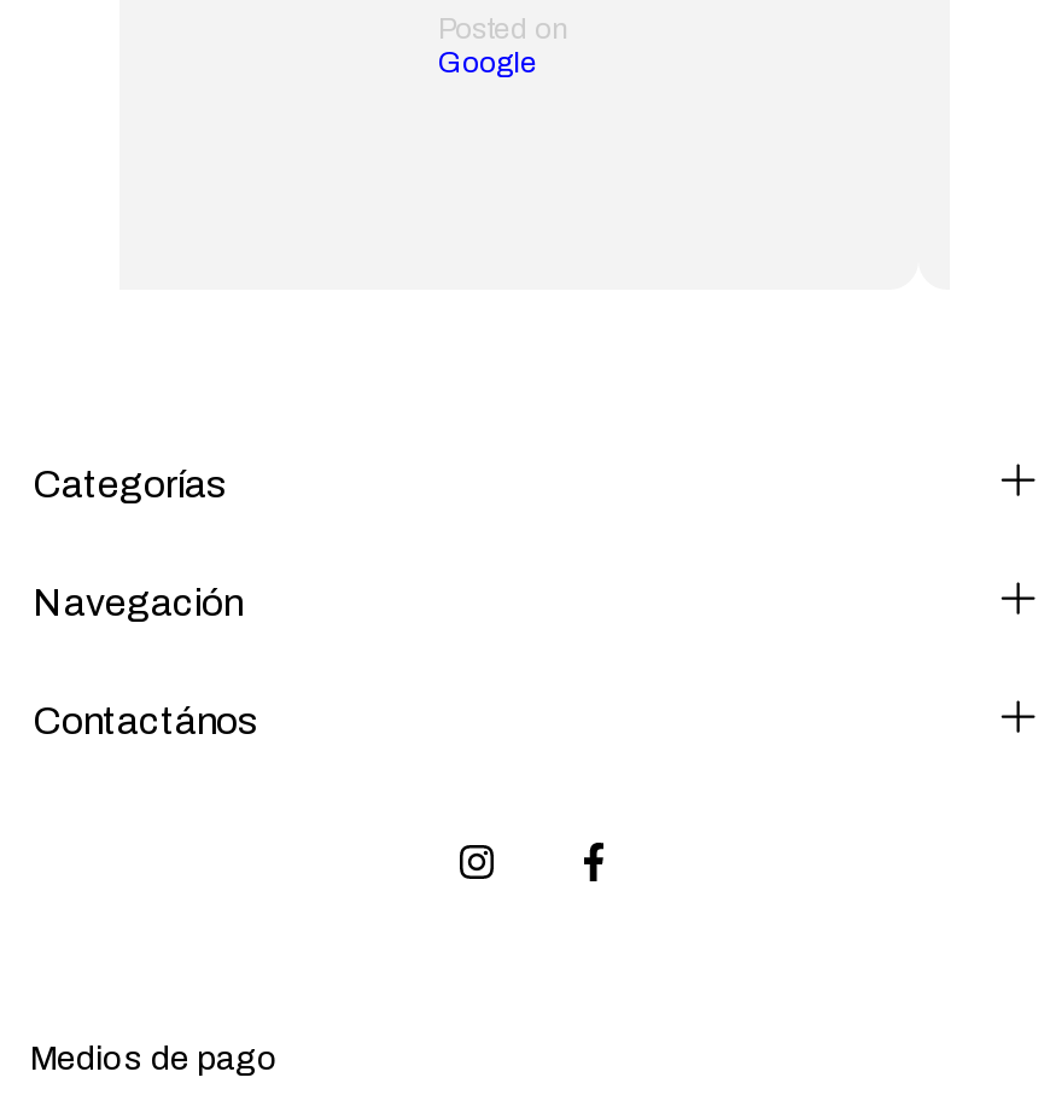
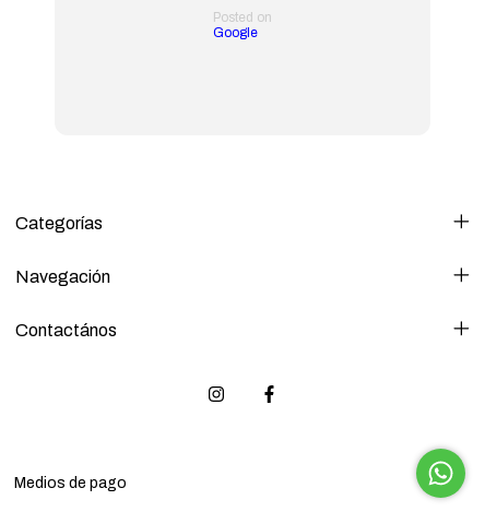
+ [image]
